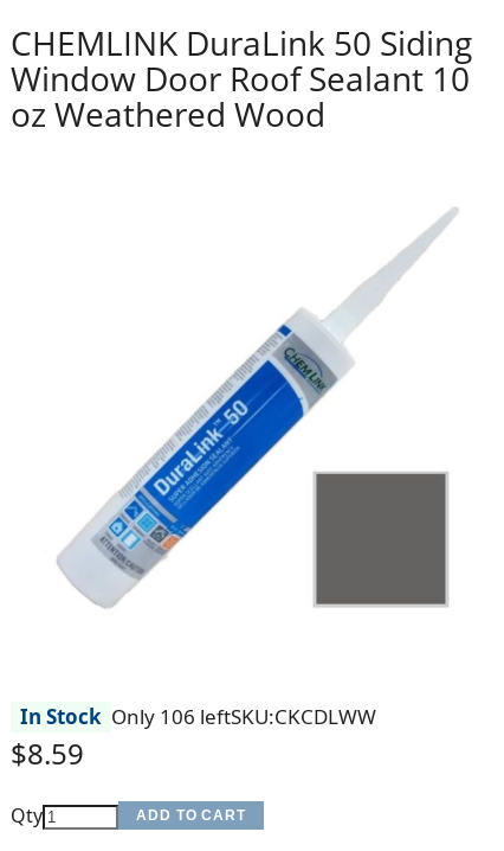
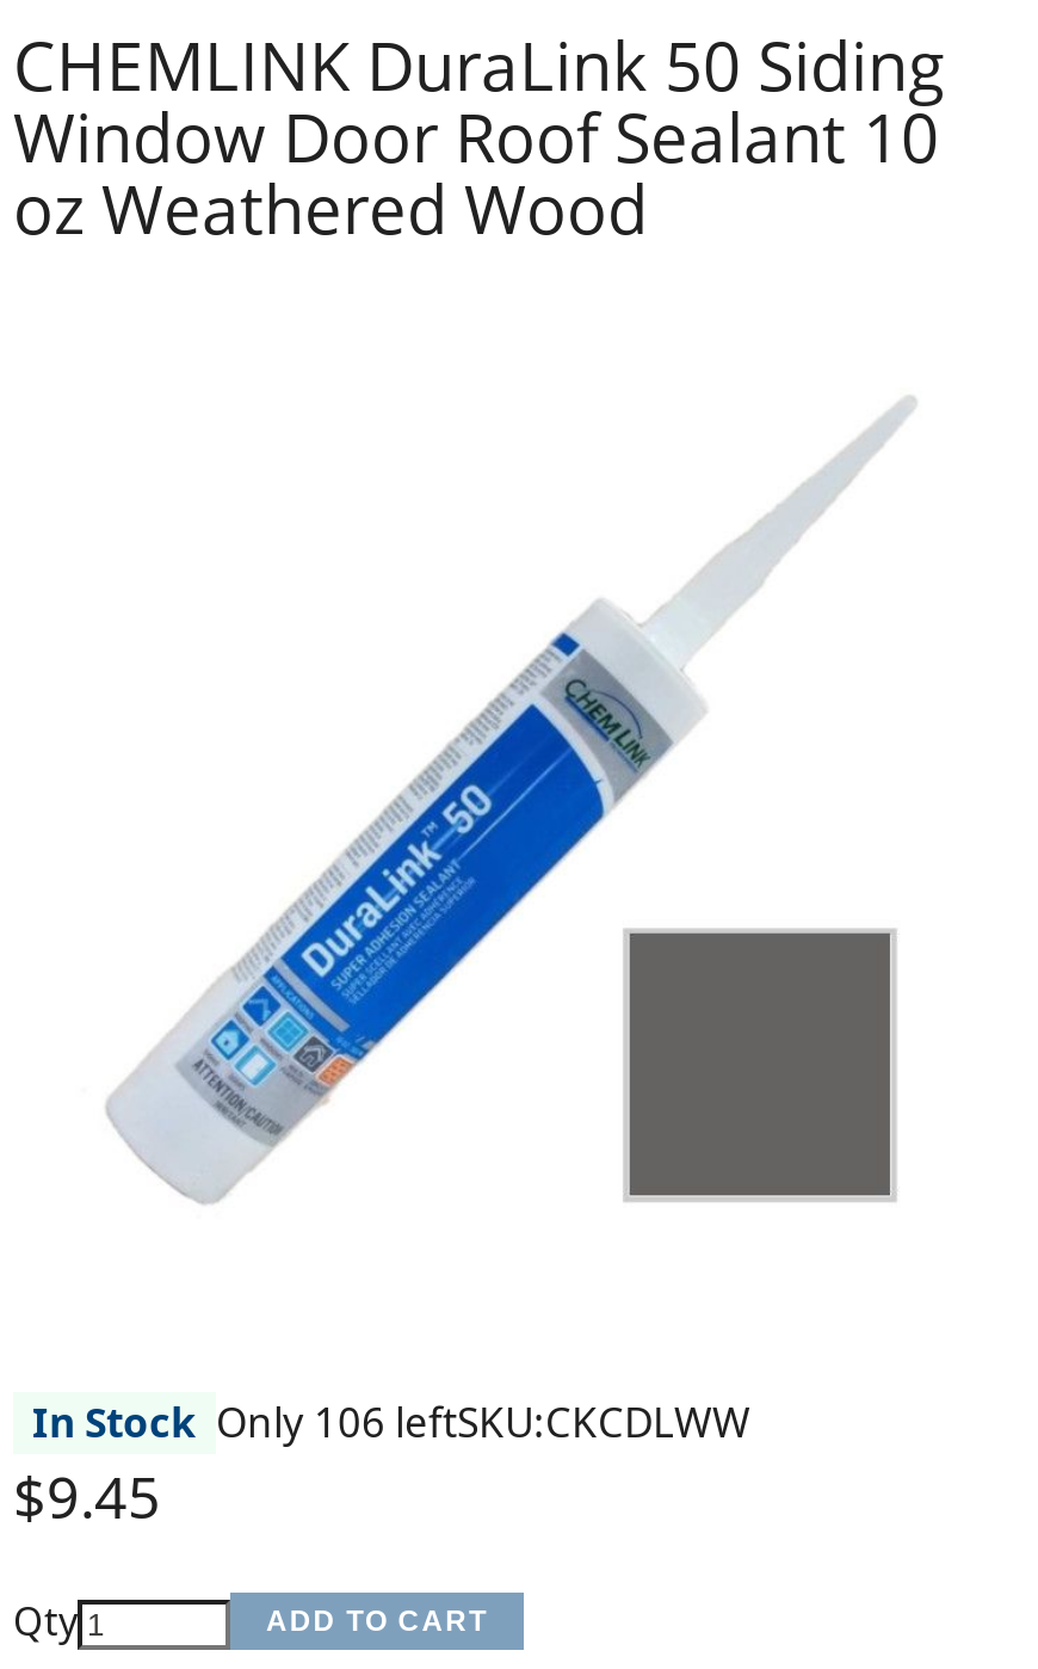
- $8.59
+ $9.45
